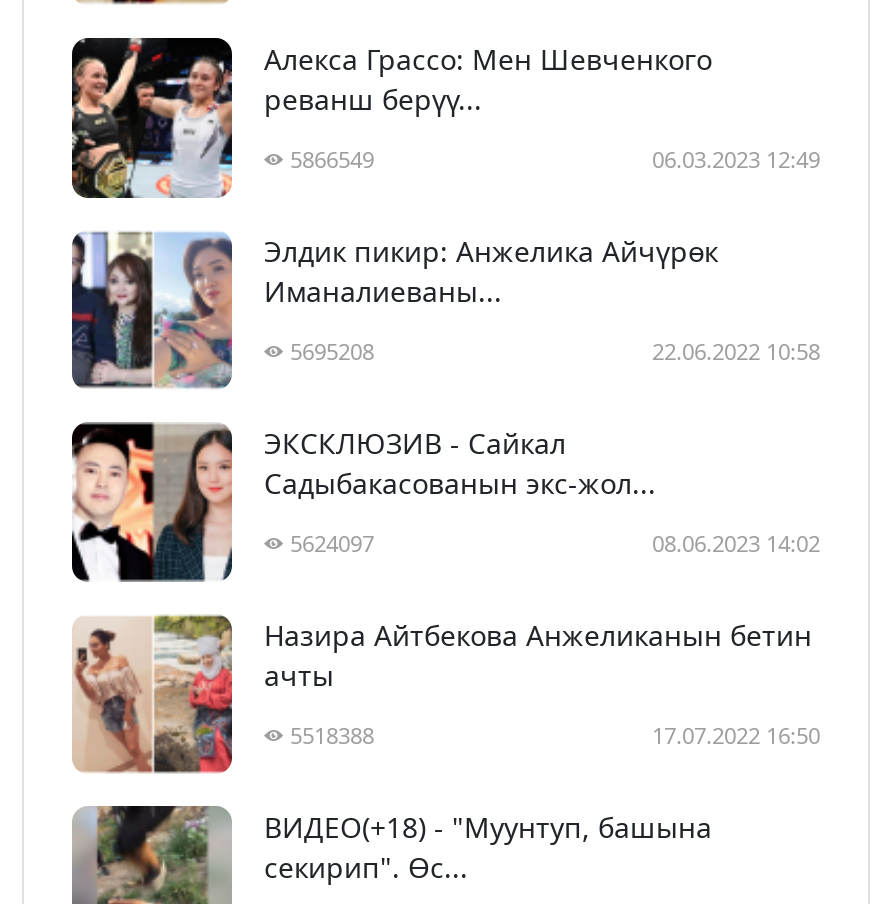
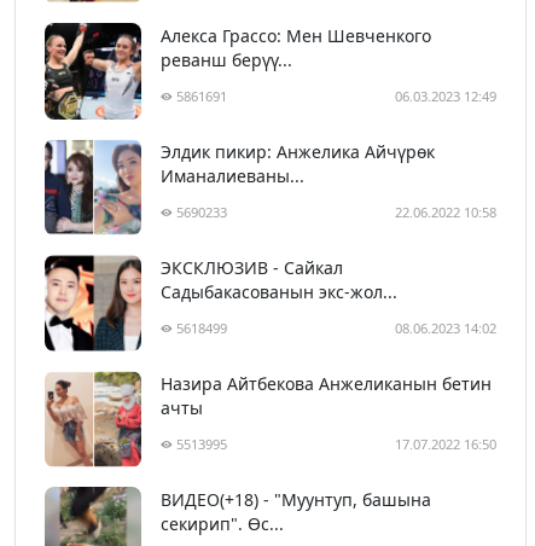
- 5866549
+ 5861691

- 5695208
+ 5690233

- 5624097
+ 5618499

- 5518388
+ 5513995
